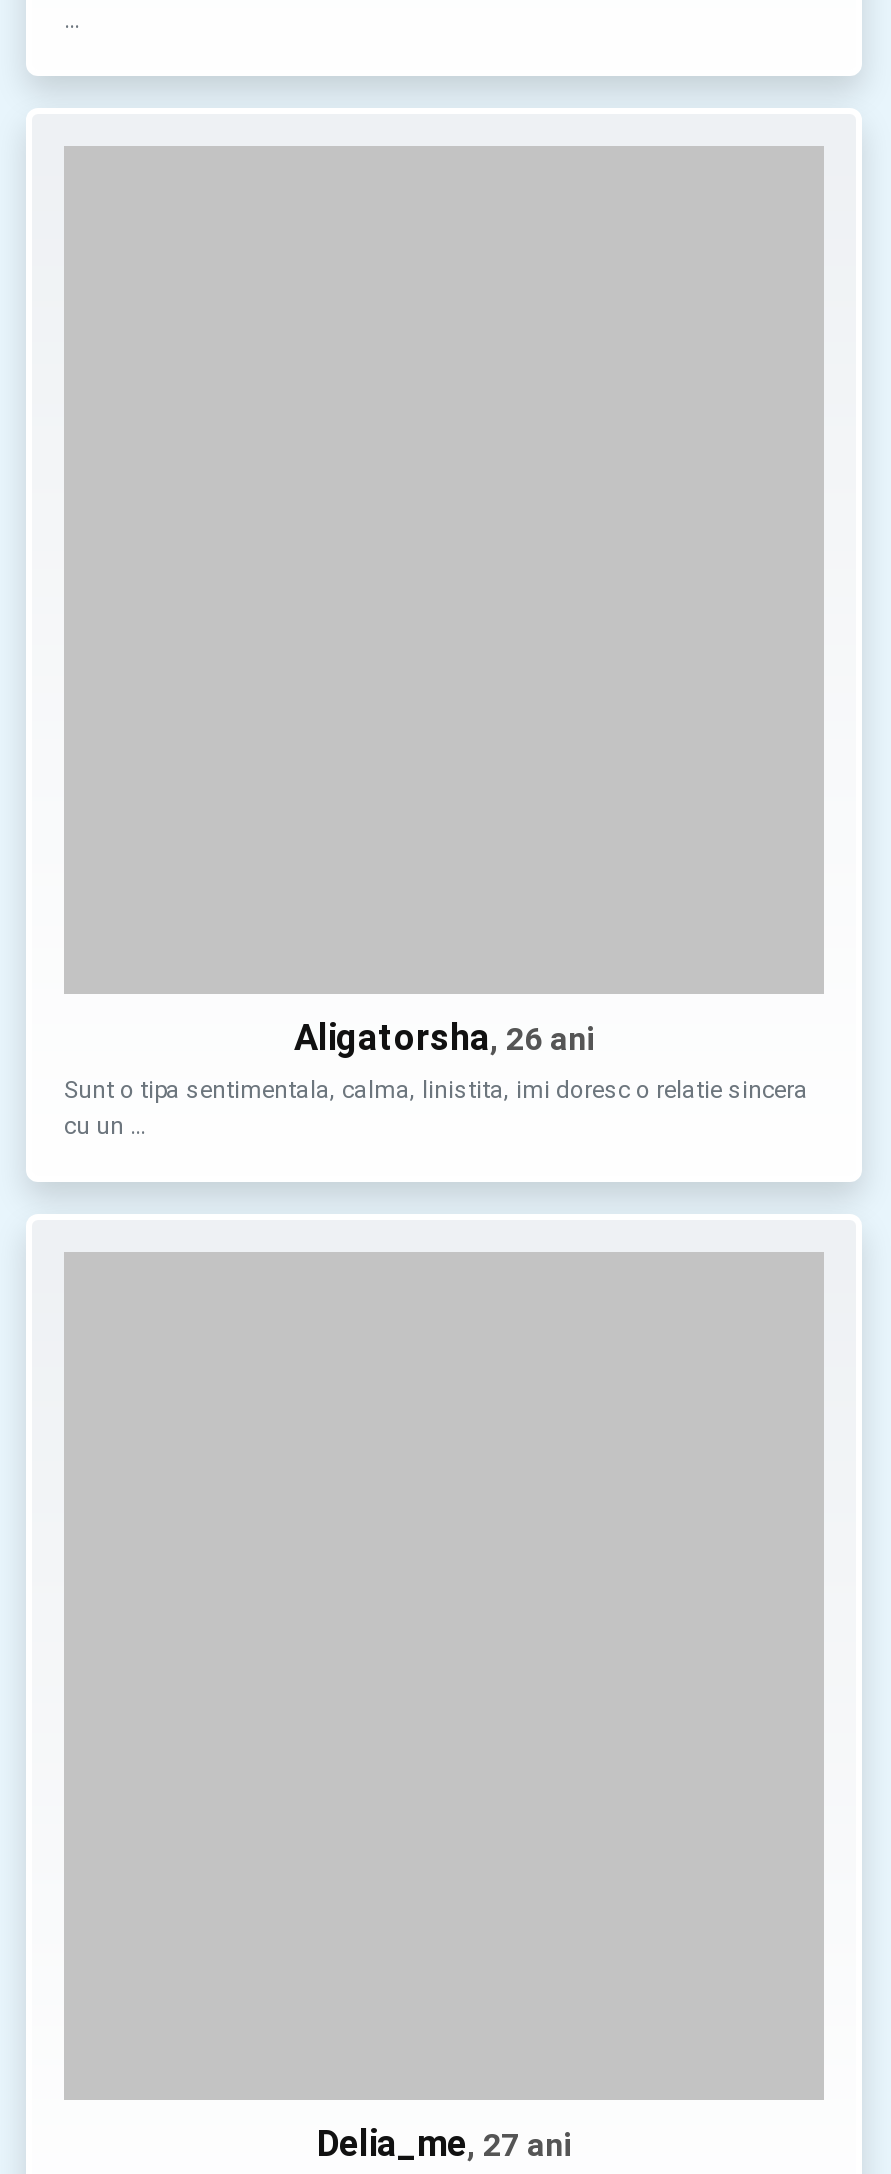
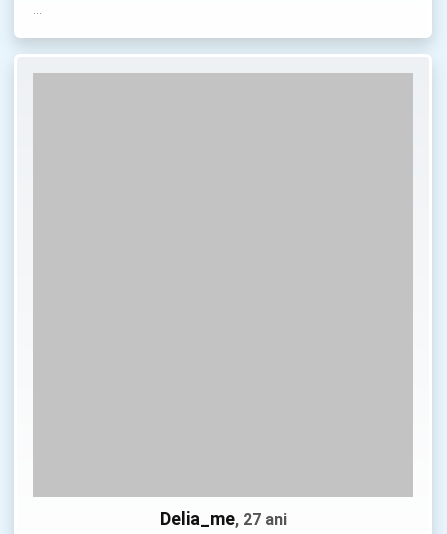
- Aligatorsha, 26 ani
- Sunt o tipa sentimentala, calma, linistita, imi doresc o relatie sincera
- cu un …
